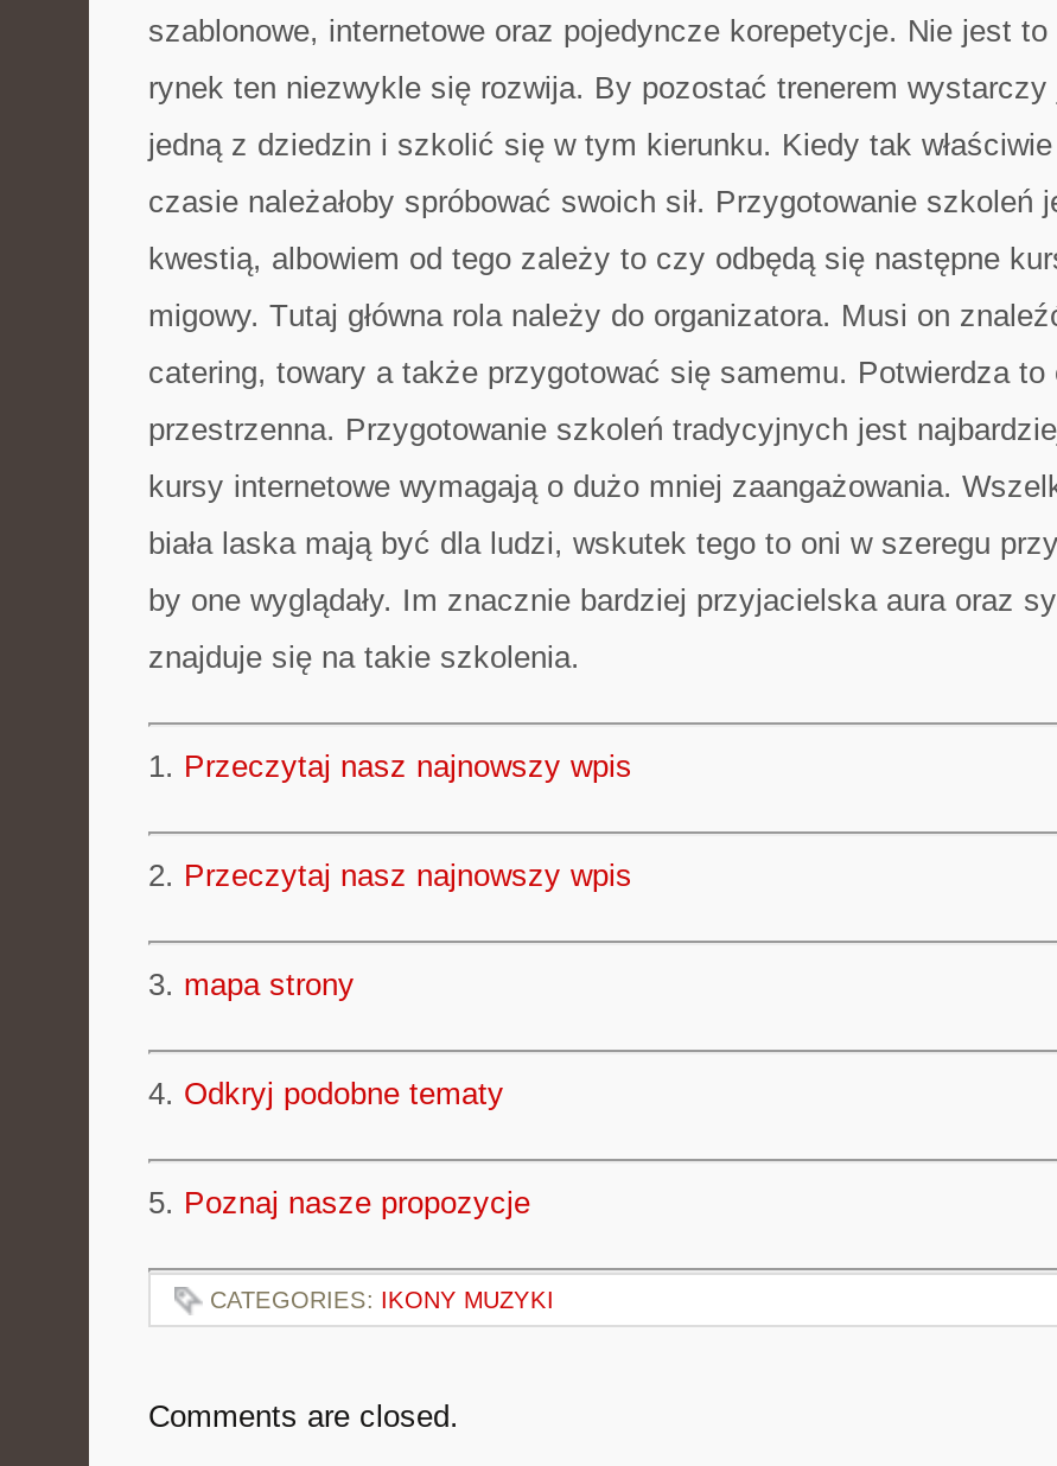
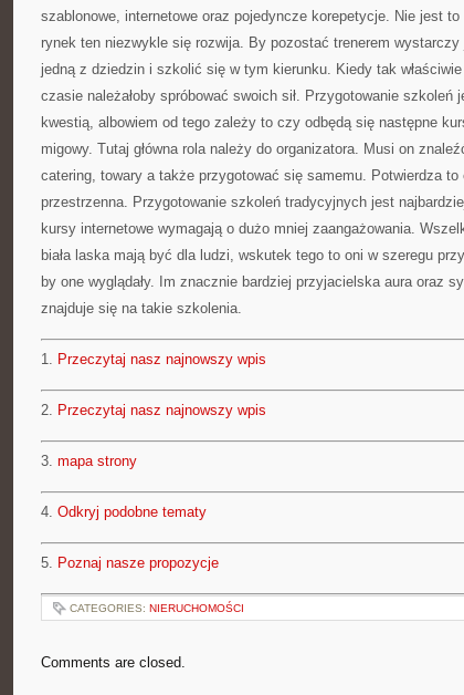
- CATEGORIES: IKONY MUZYKI
+ CATEGORIES: NIERUCHOMOŚCI
